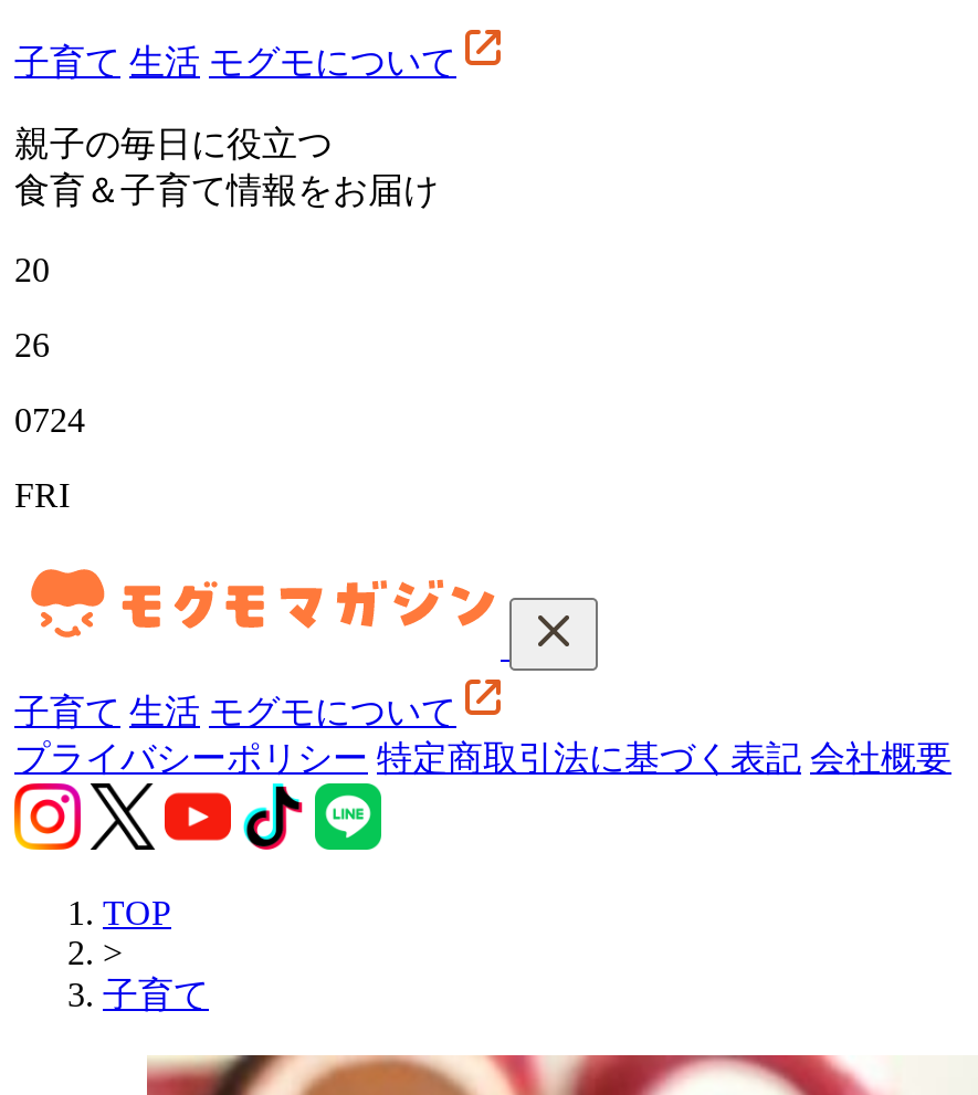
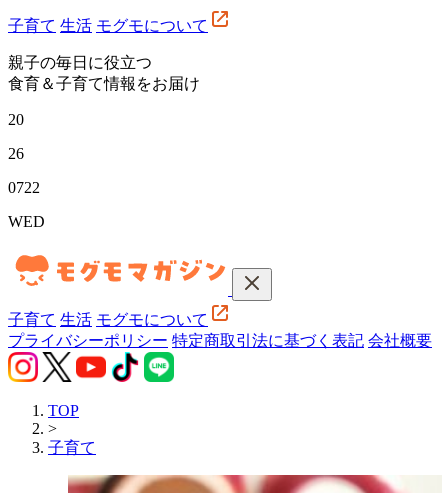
- 0724
+ 0722

- FRI
+ WED
